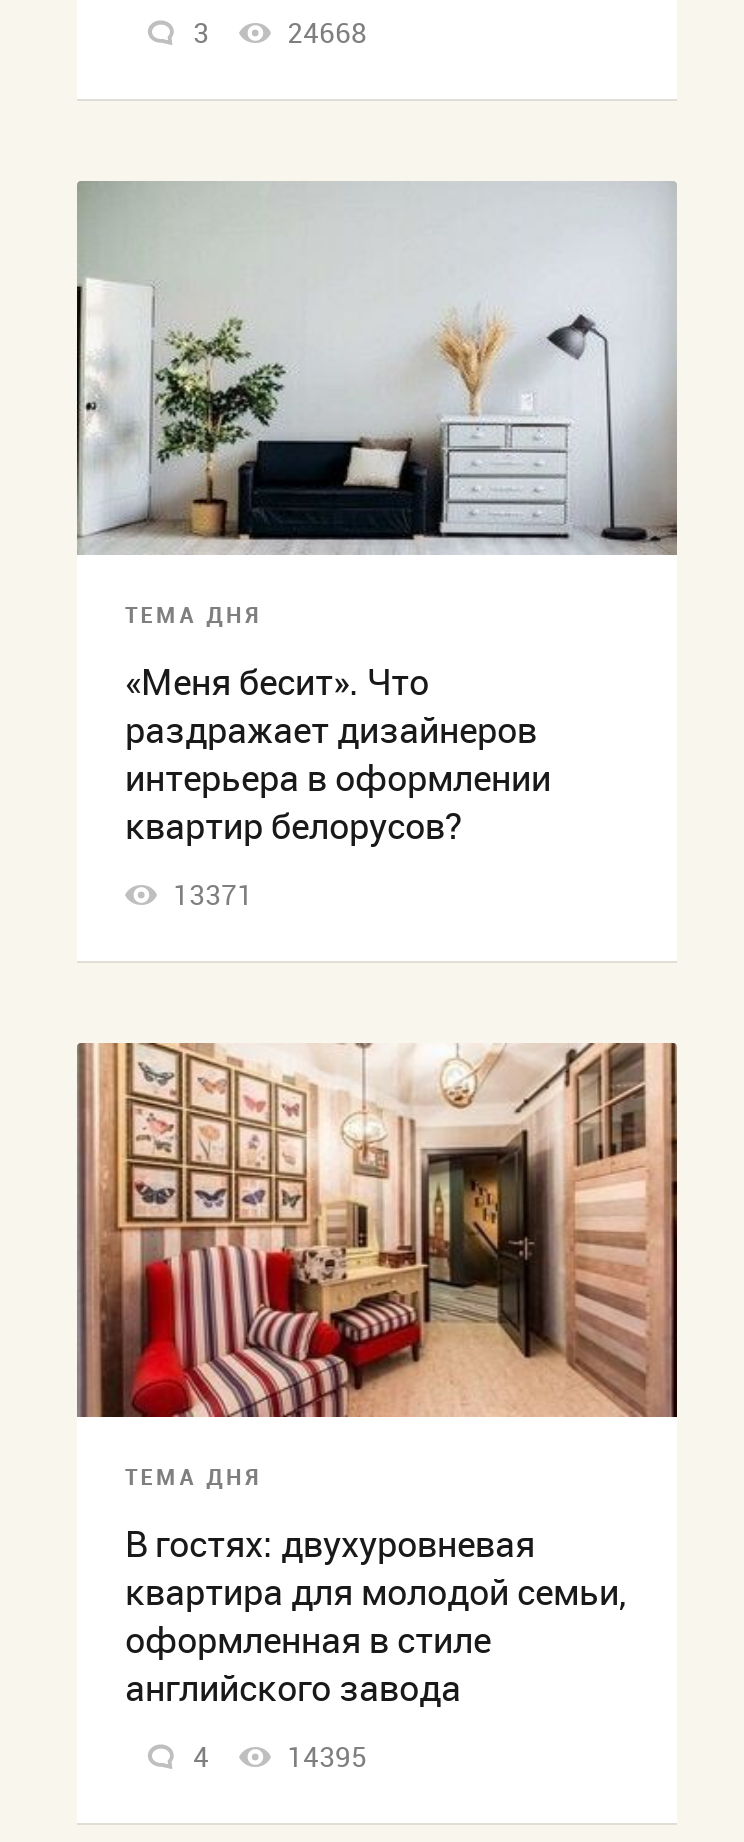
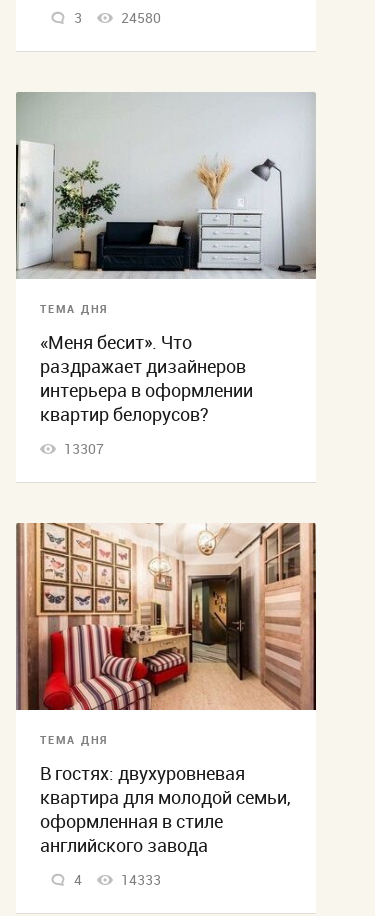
- 24668
+ 24580

- 13371
+ 13307

- 14395
+ 14333
